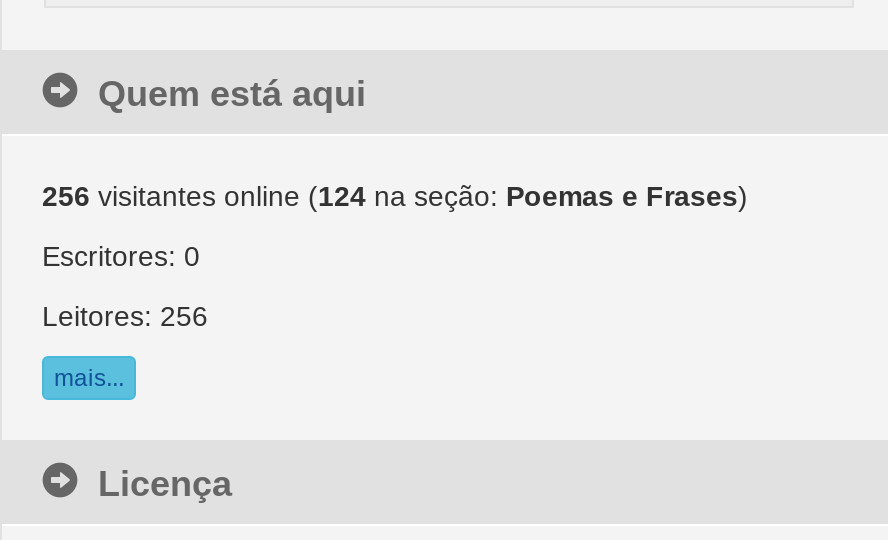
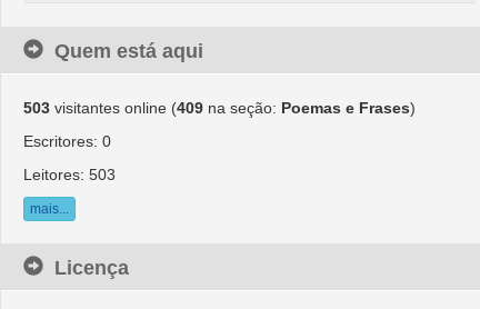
- 256 visitantes online (124 na seção: Poemas e Frases)
+ 503 visitantes online (409 na seção: Poemas e Frases)

- Leitores: 256
+ Leitores: 503
